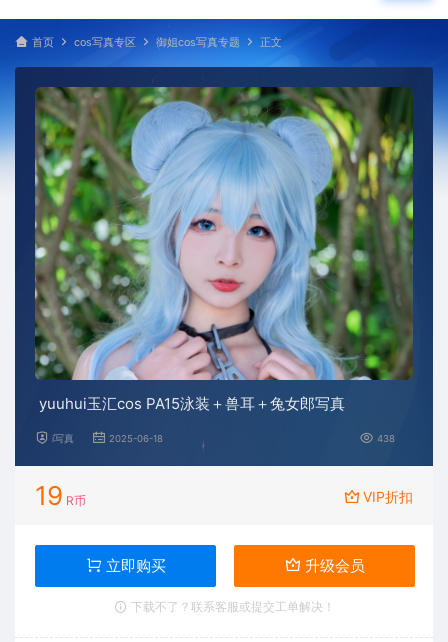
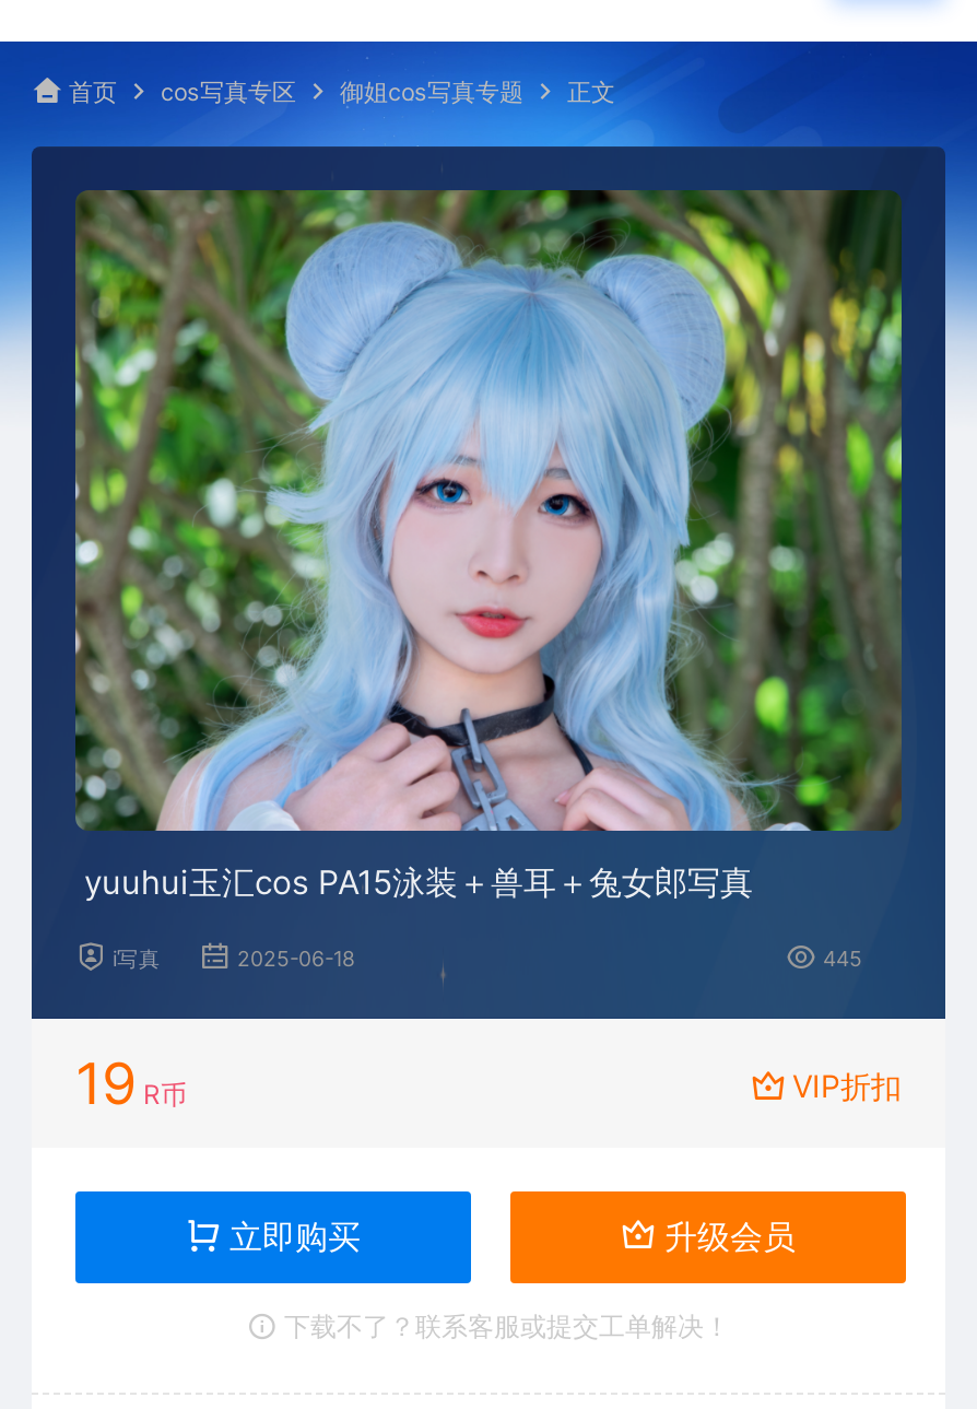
- 438
+ 445
